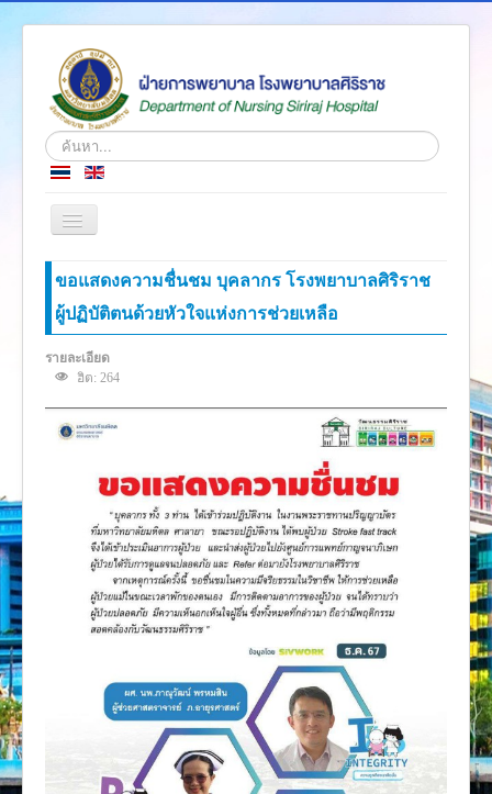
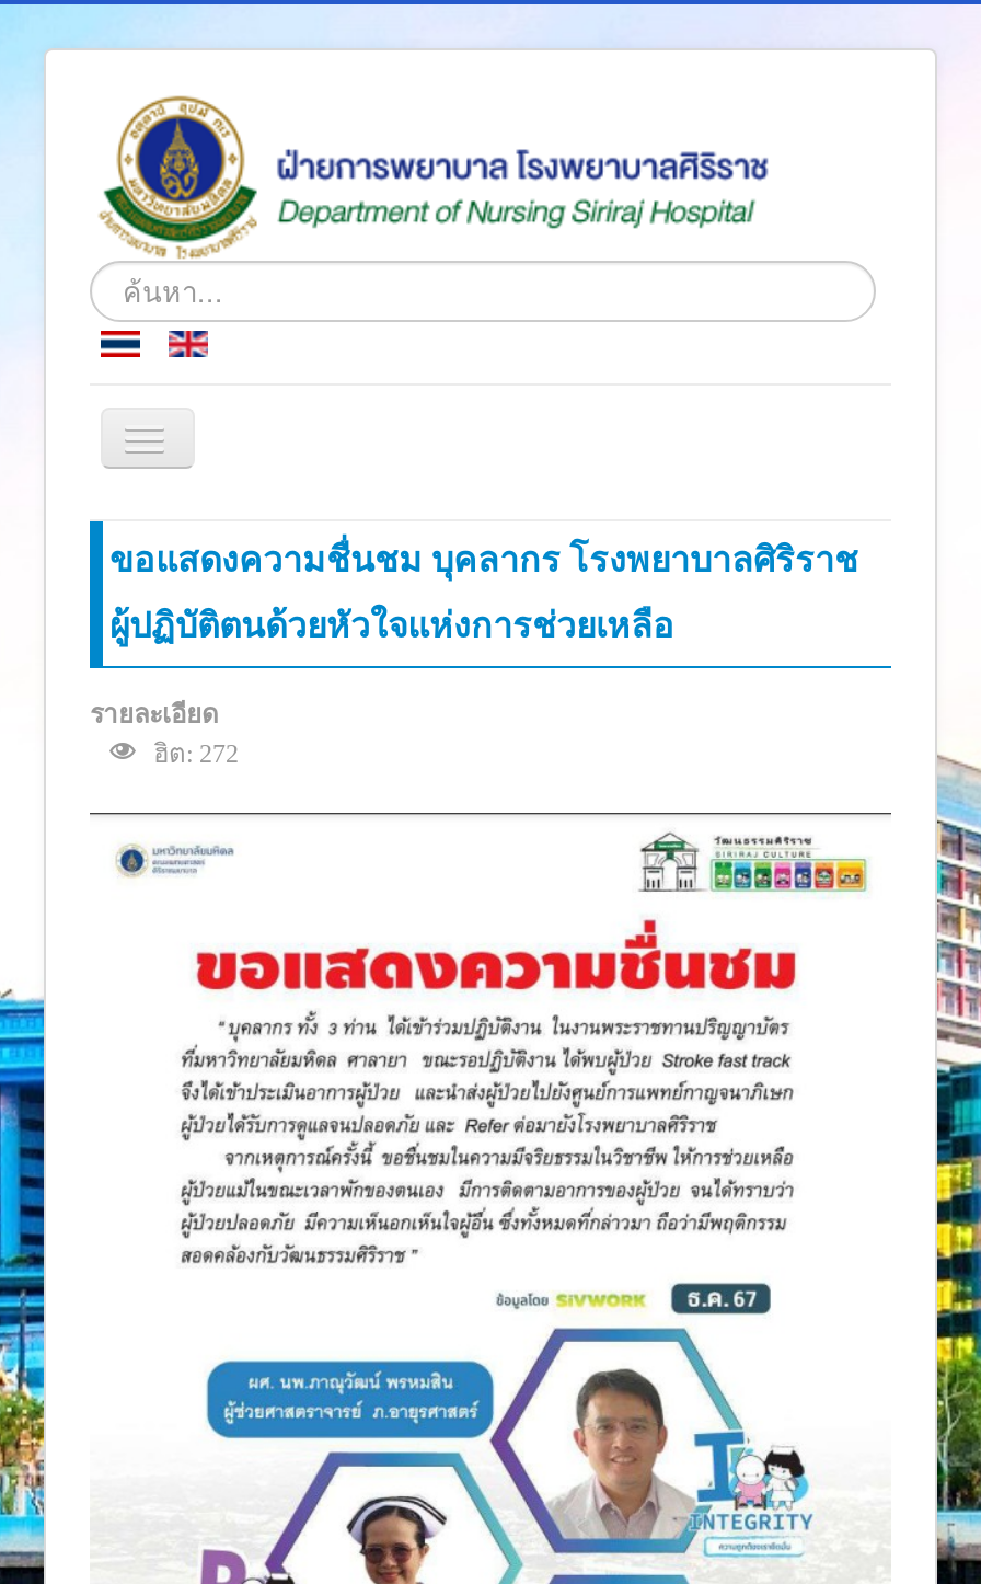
- ฮิต: 264
+ ฮิต: 272
